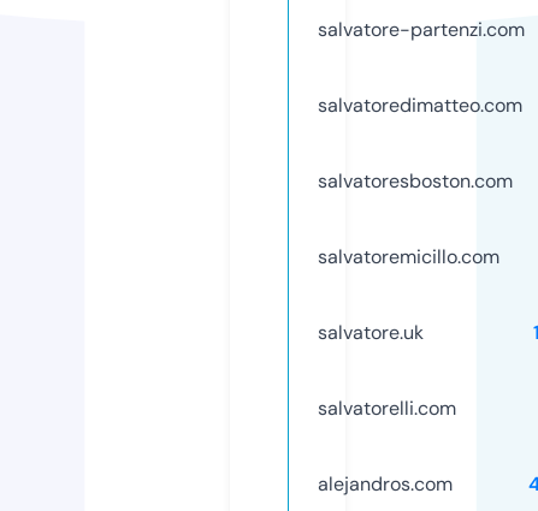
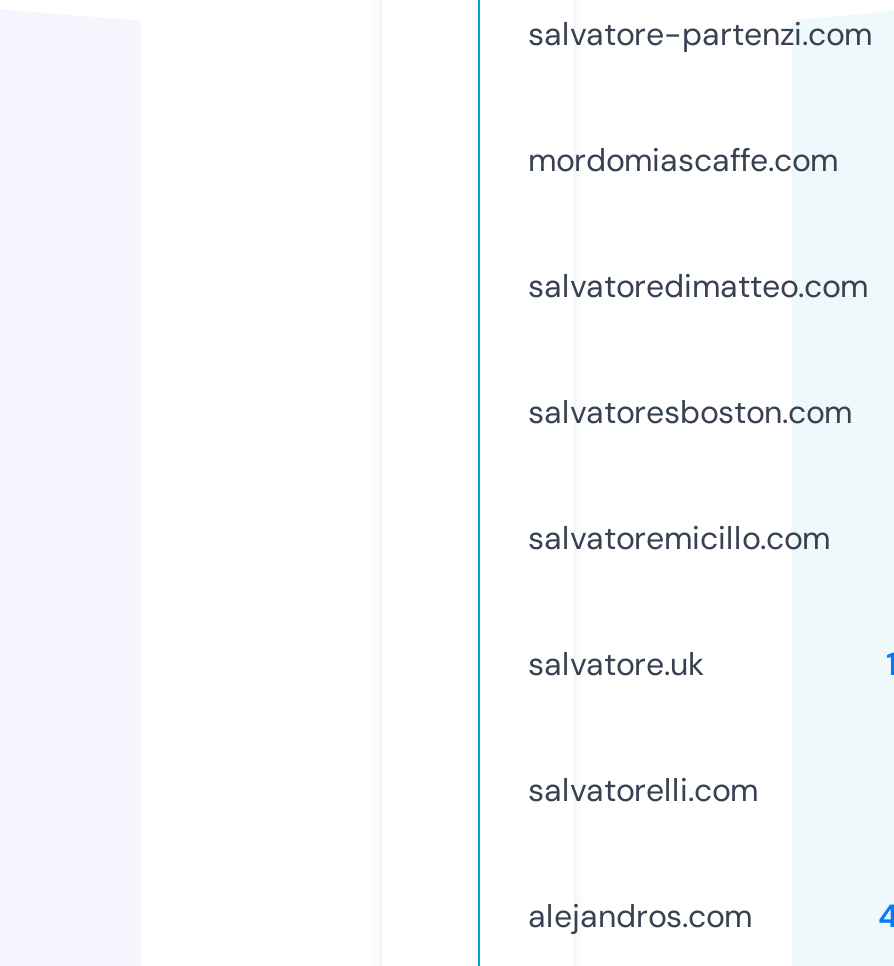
+ mordomiascaffe.com
